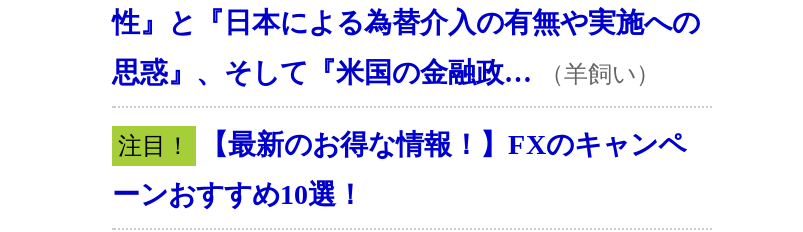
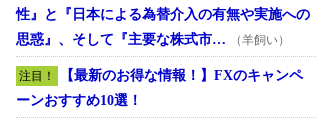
- 思惑』、そして『米国の金融政… （羊飼い）
+ 思惑』、そして『主要な株式市… （羊飼い）
